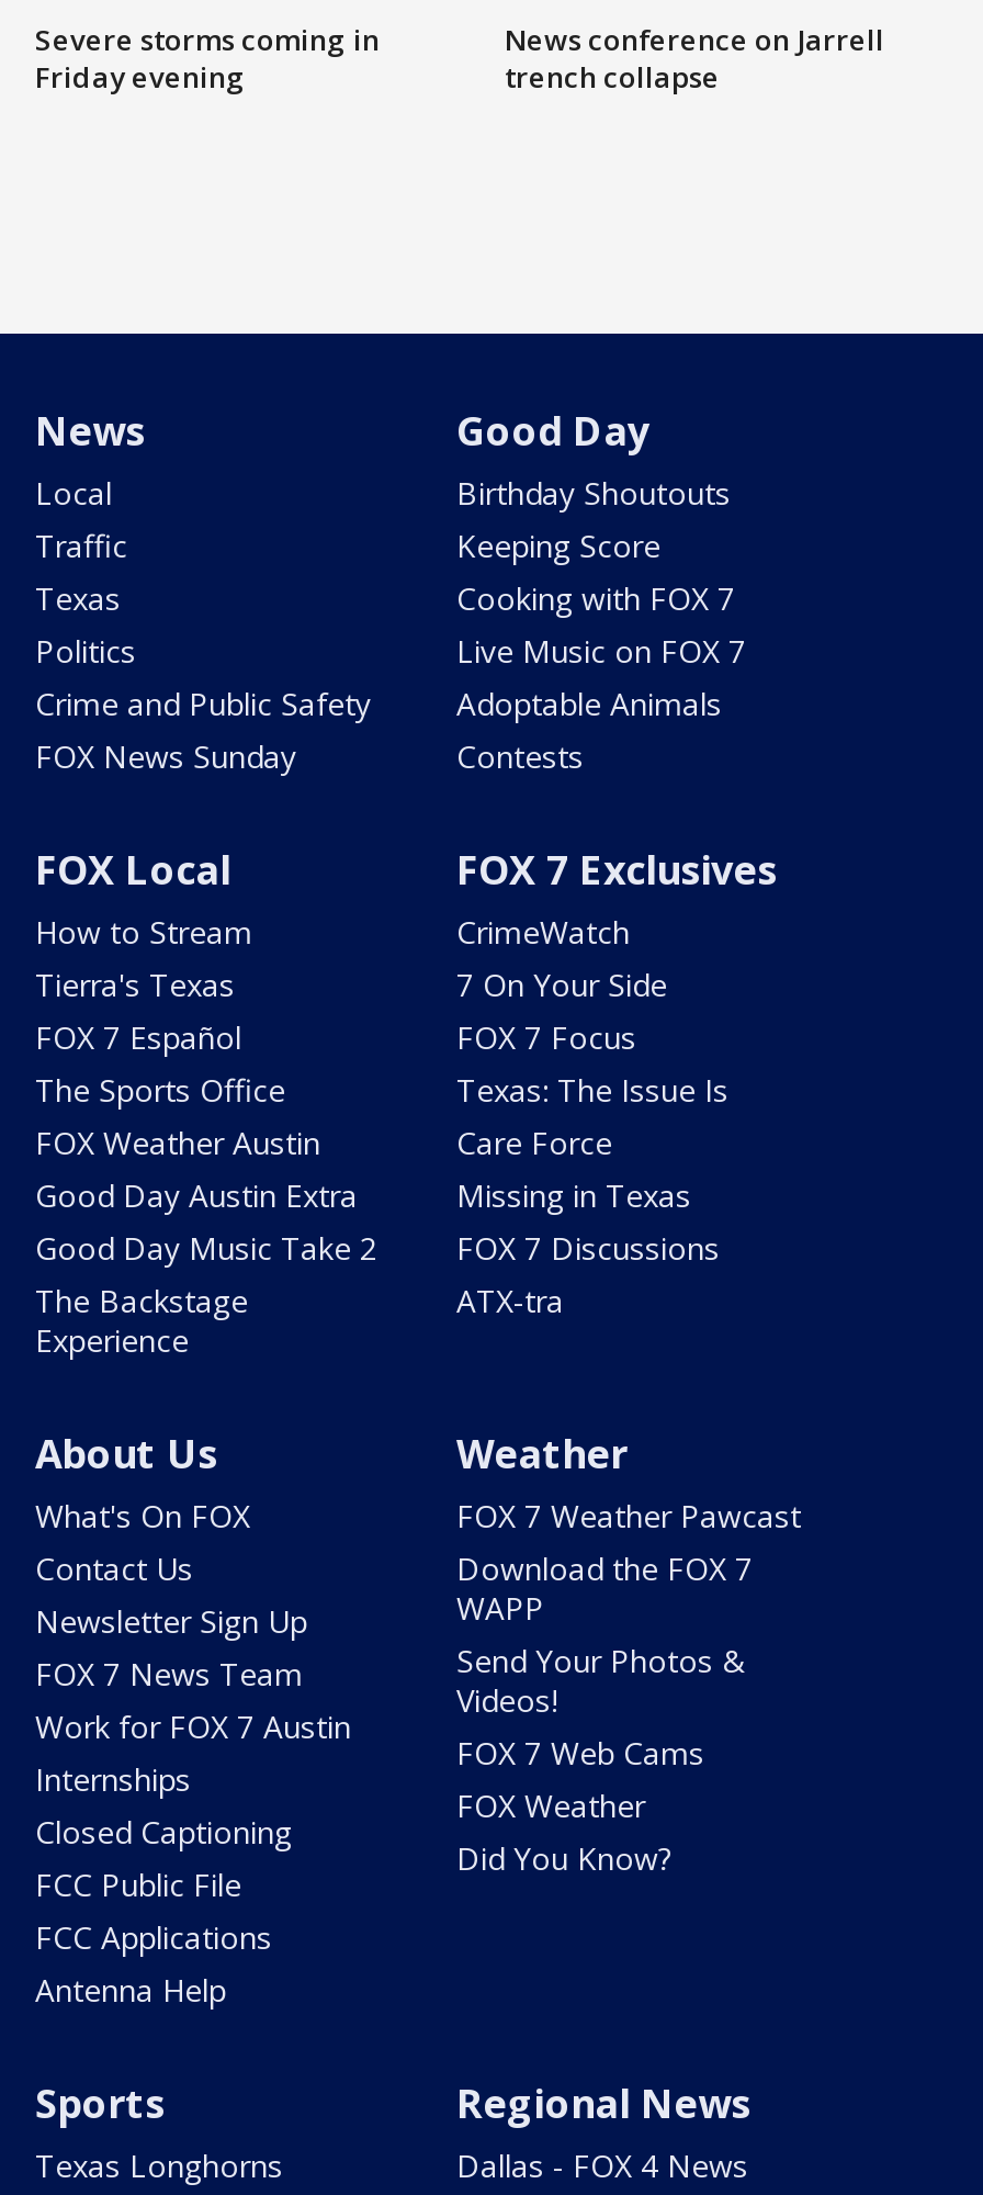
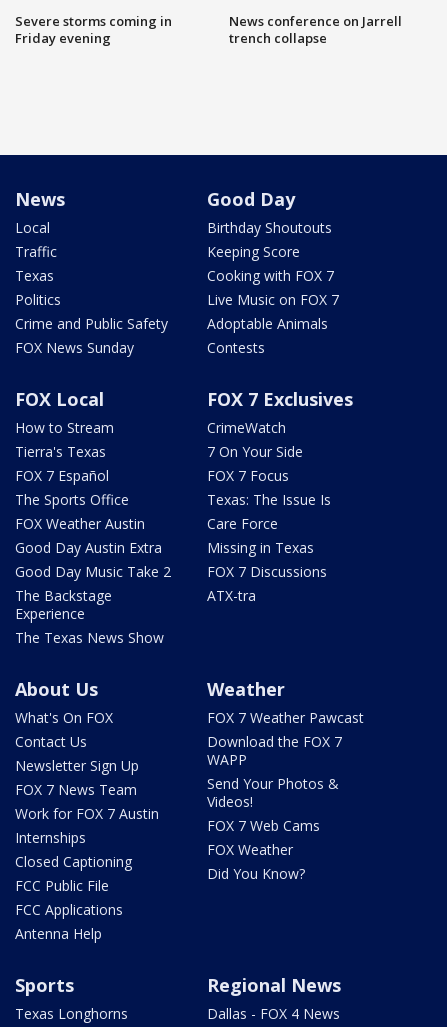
+ The Texas News Show
